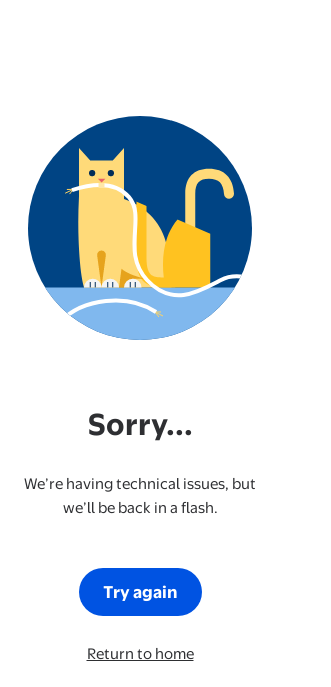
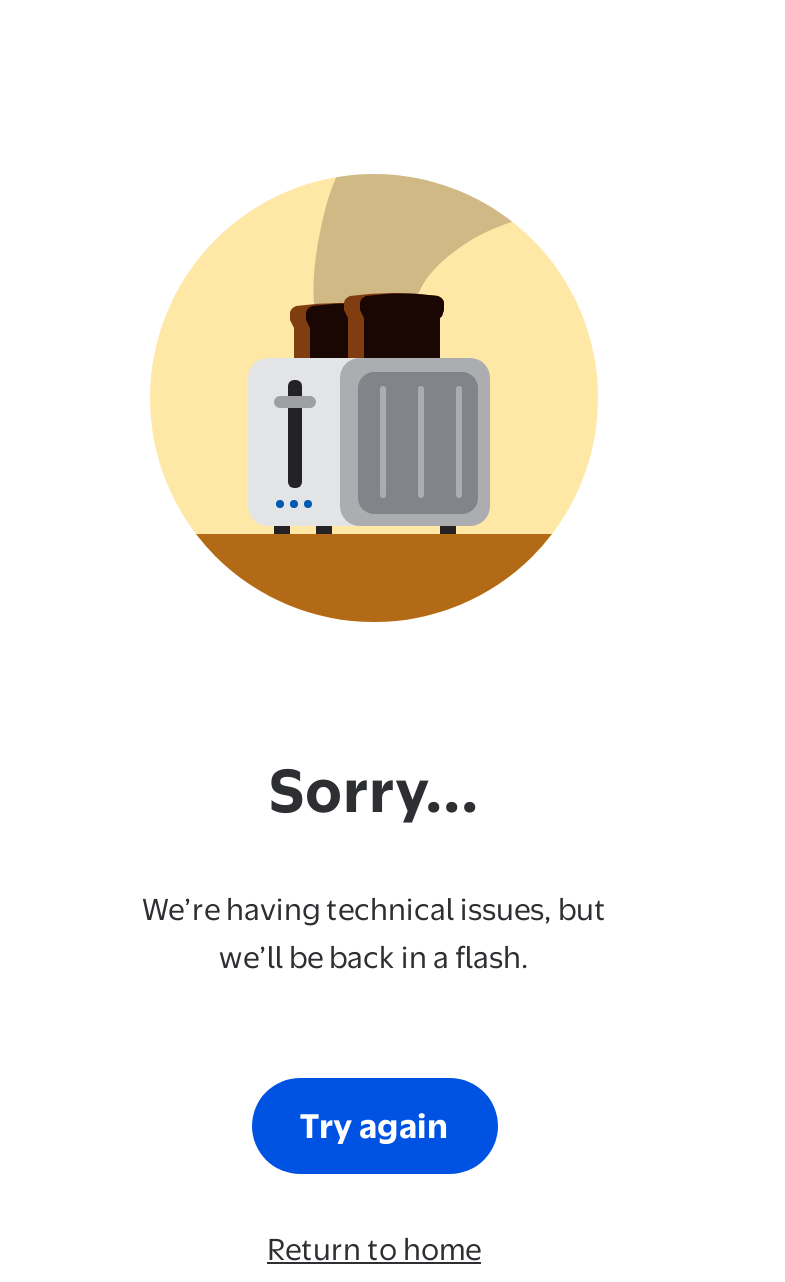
- [image]
+ [image]
